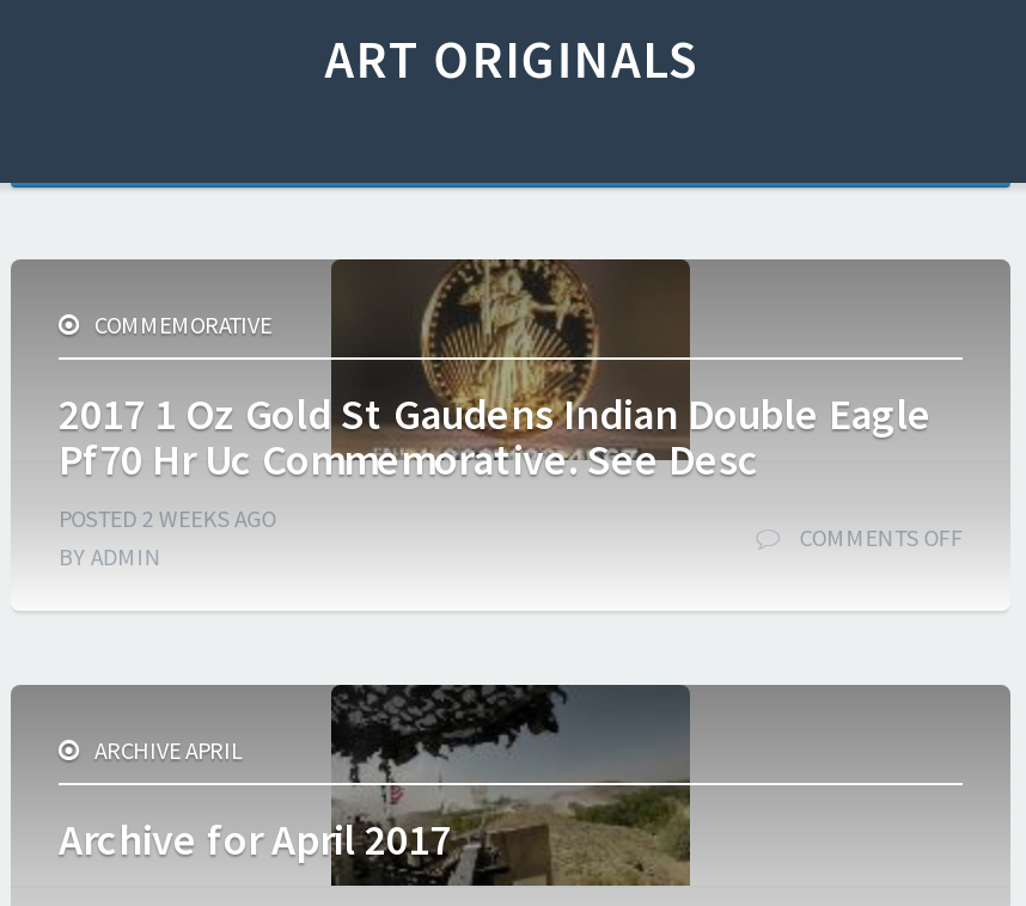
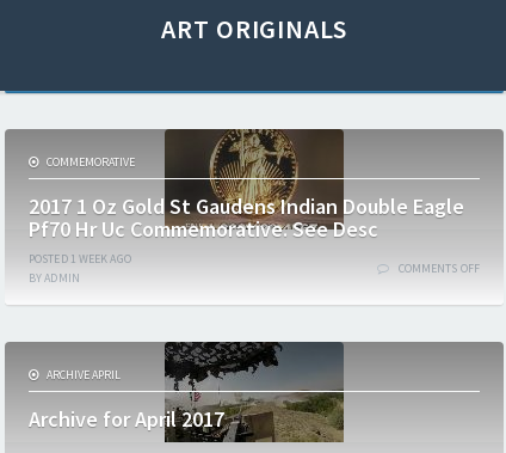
- POSTED 2 WEEKS AGO
+ POSTED 1 WEEK AGO
